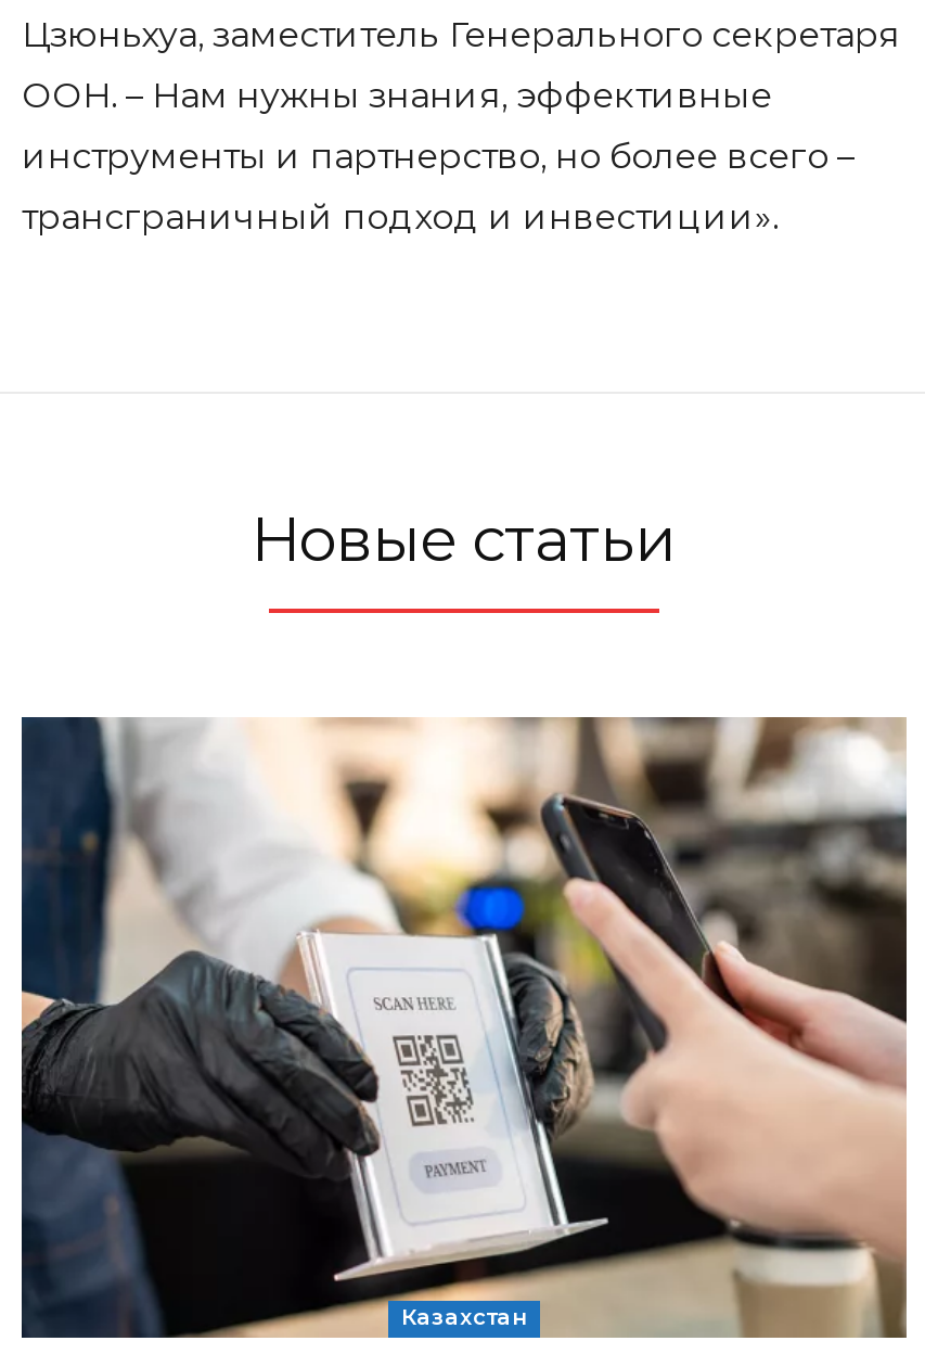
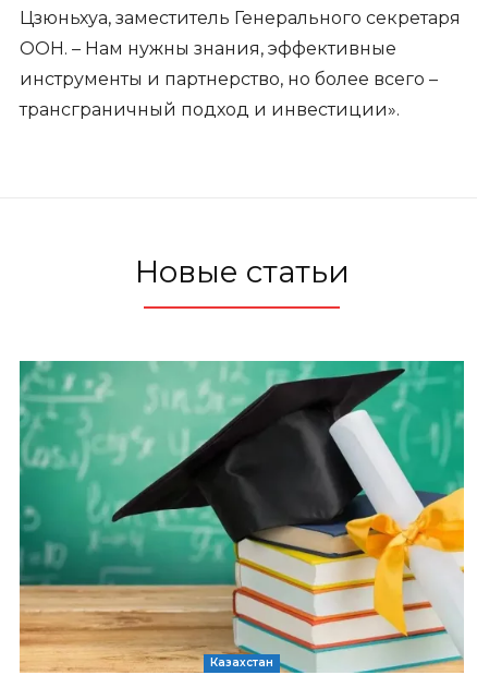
- [image]
+ [image]
